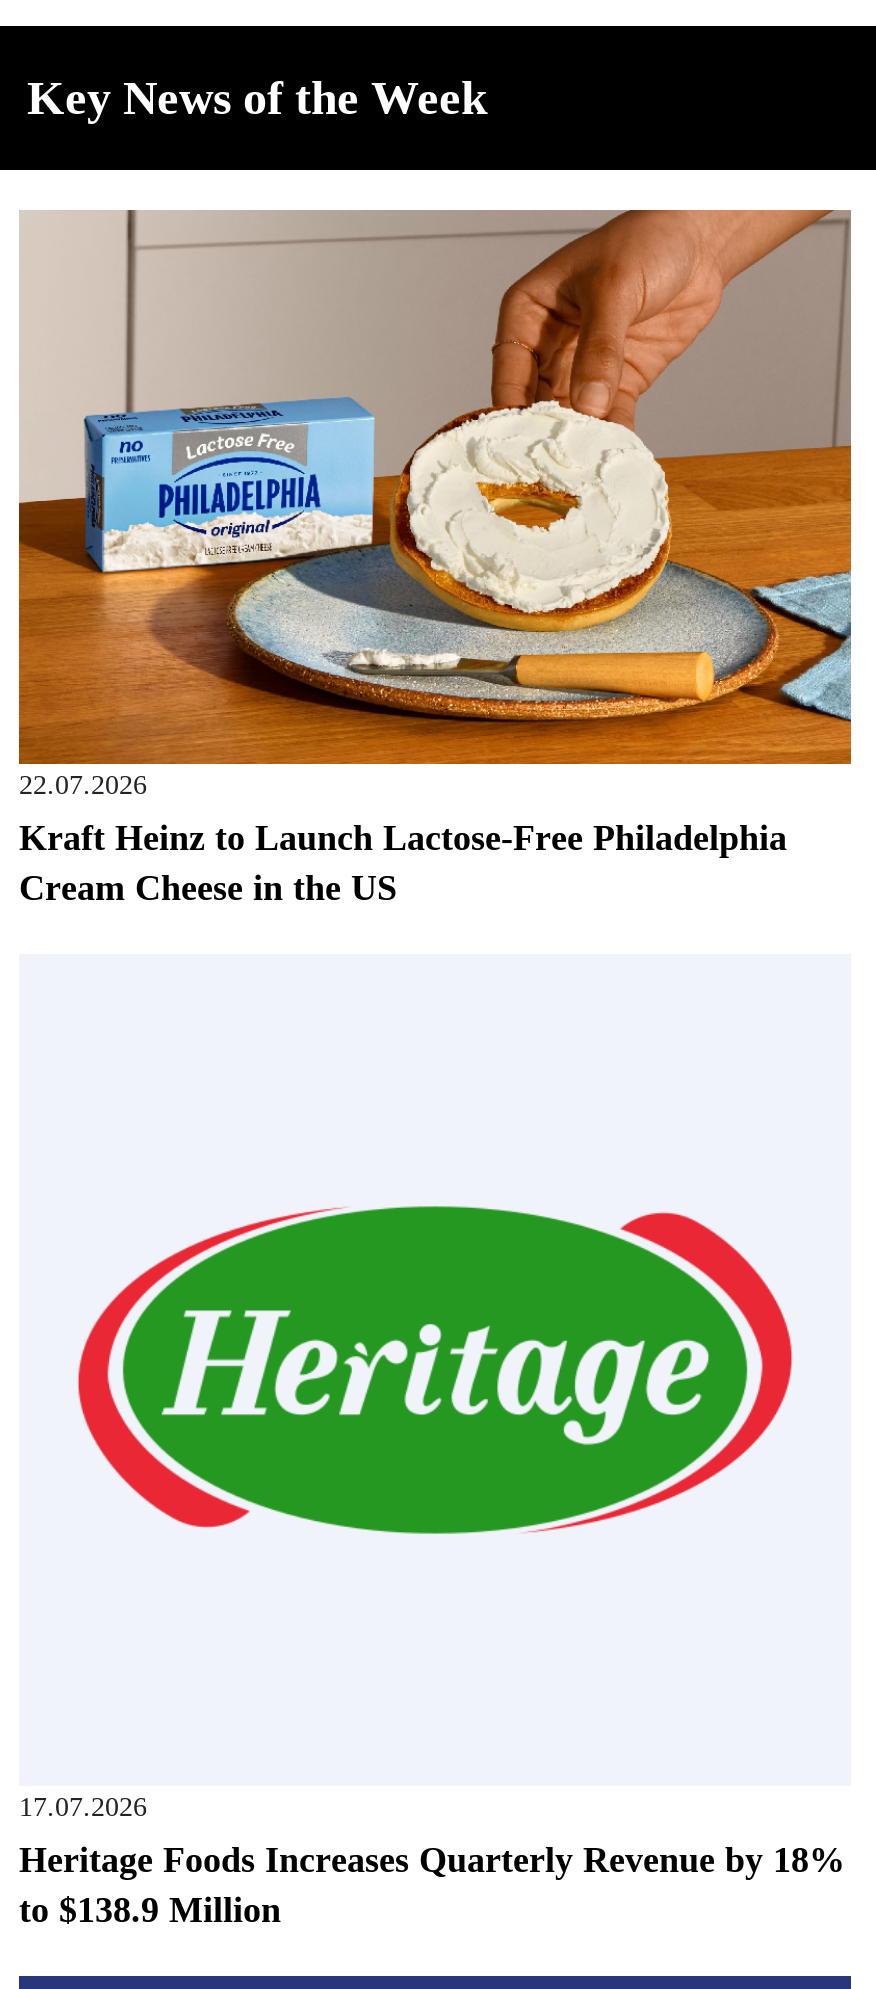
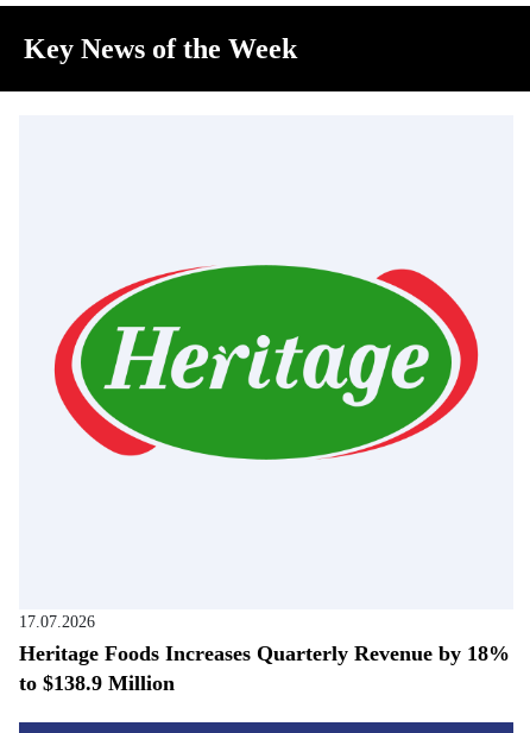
- [image]
- 22.07.2026
- Kraft Heinz to Launch Lactose-Free Philadelphia
- Cream Cheese in the US
